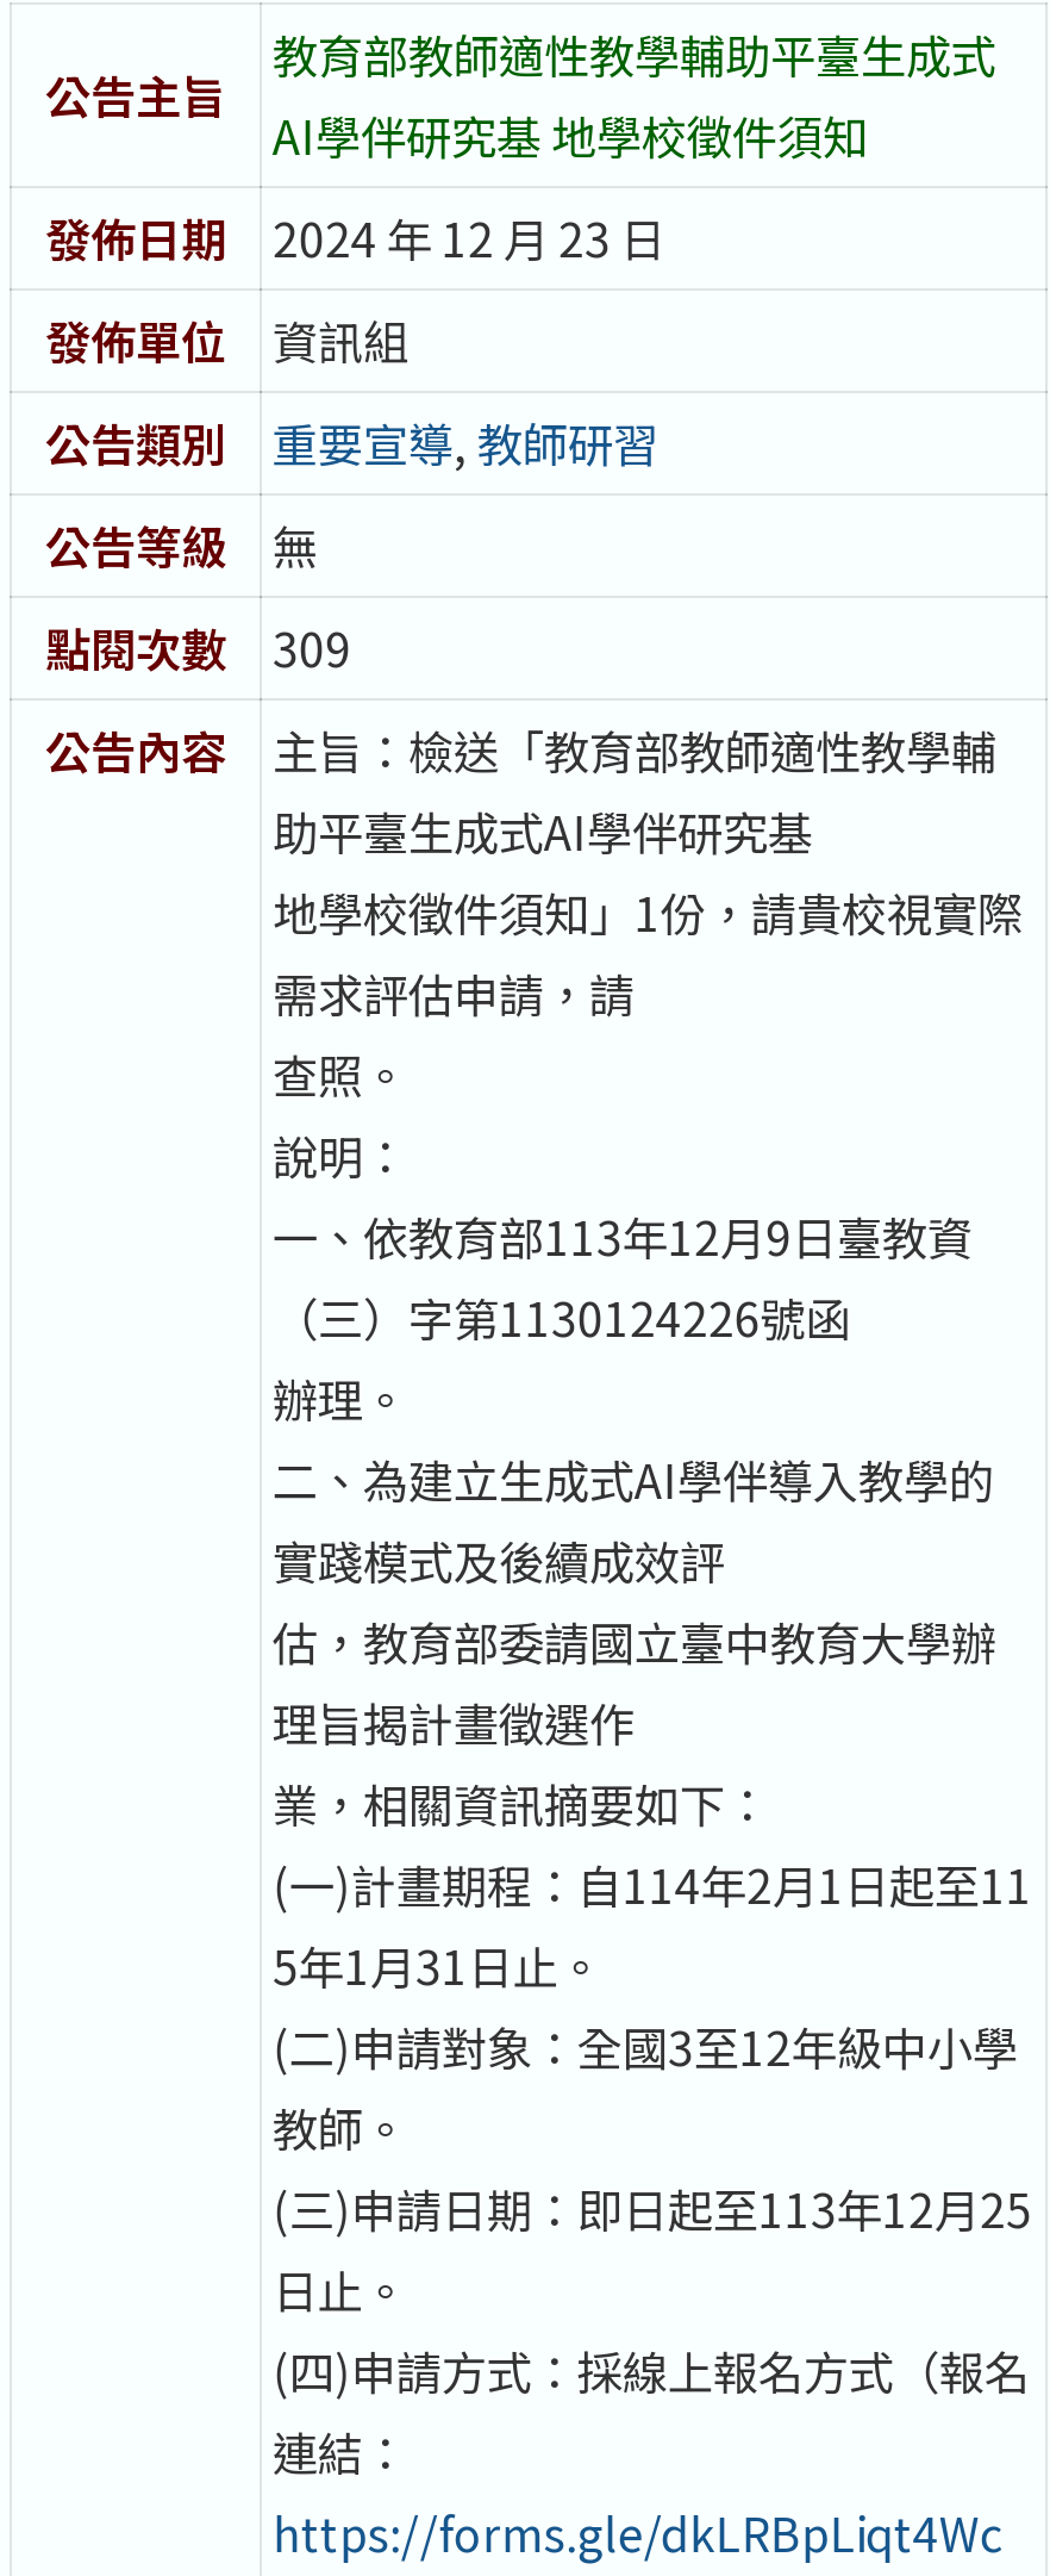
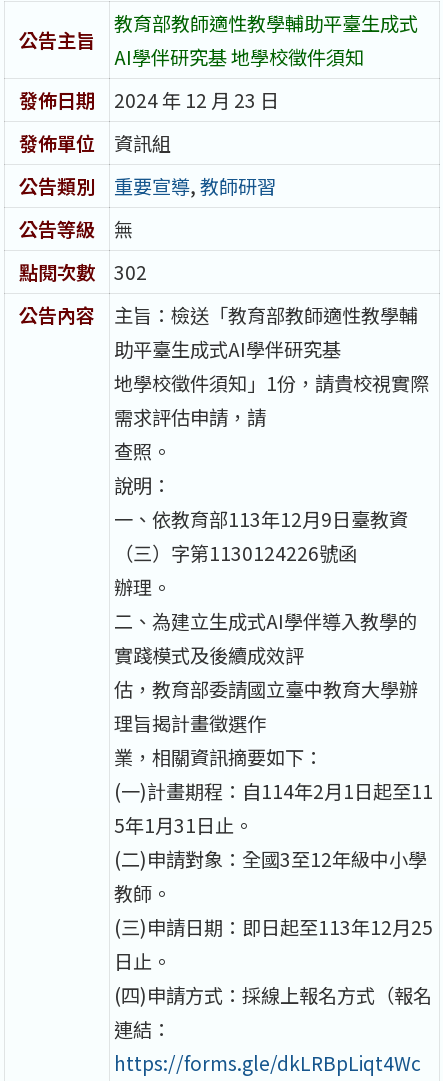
- 點閱次數 309
+ 點閱次數 302
